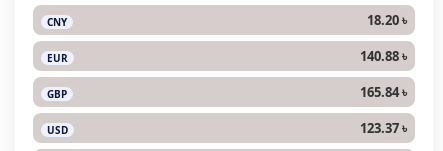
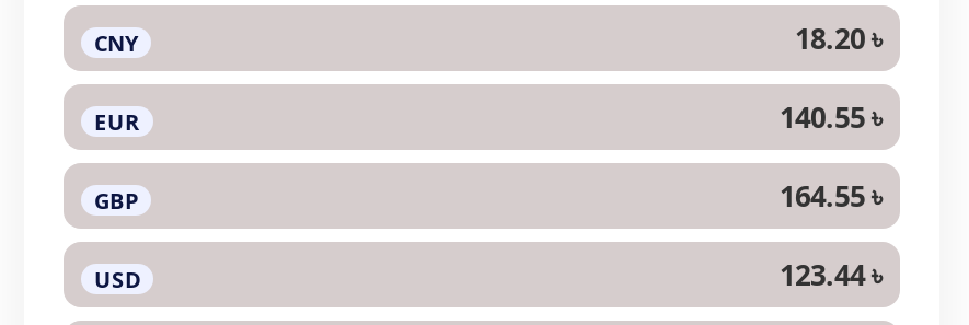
- 140.88 ৳
+ 140.55 ৳

- 165.84 ৳
+ 164.55 ৳

- 123.37 ৳
+ 123.44 ৳
